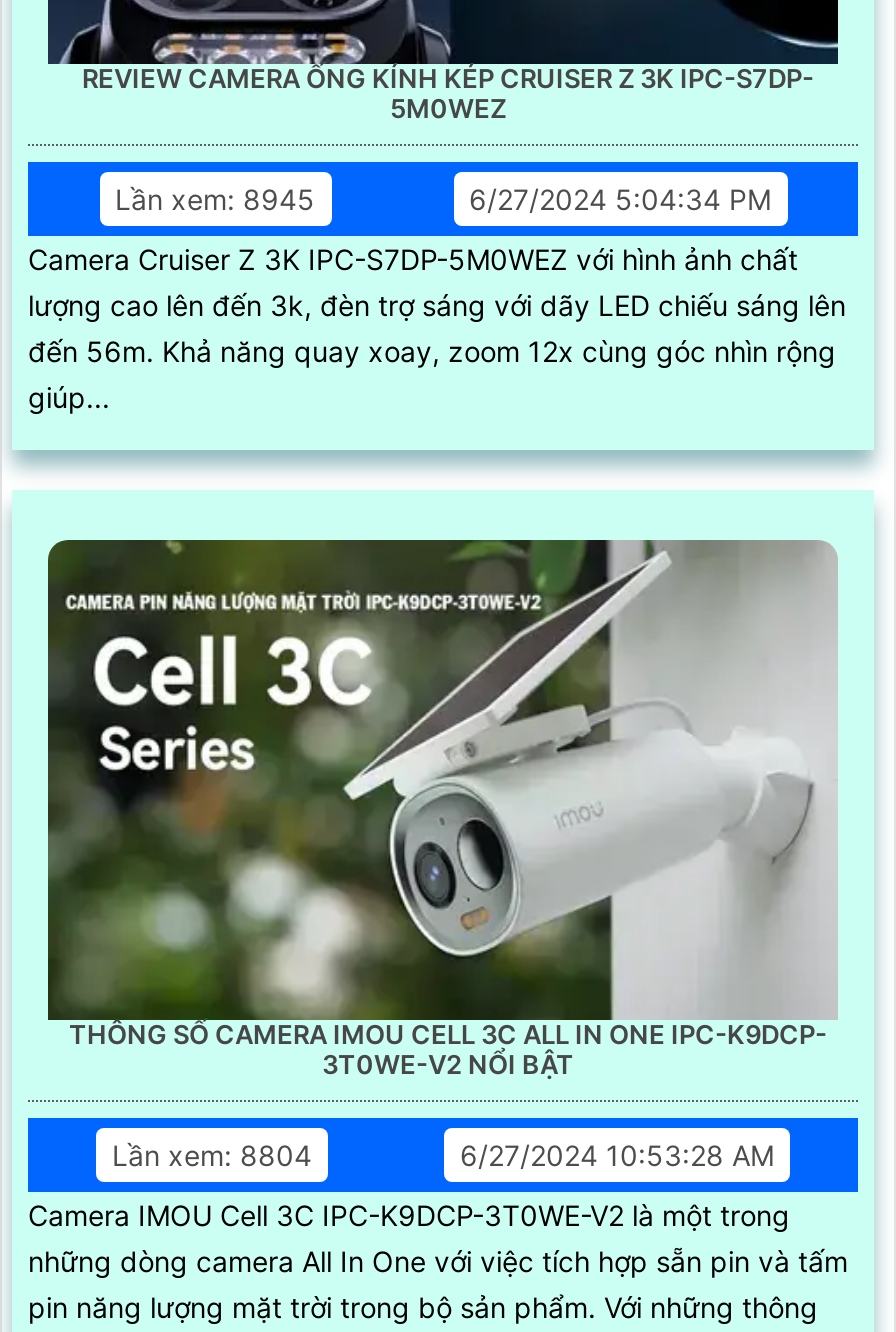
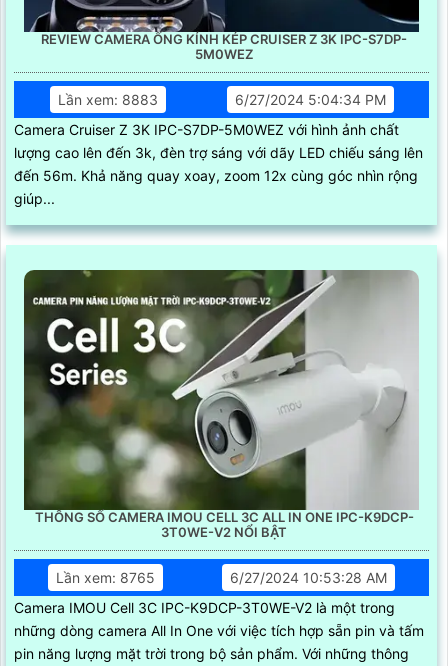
- Lần xem: 8945
+ Lần xem: 8883

- Lần xem: 8804
+ Lần xem: 8765
